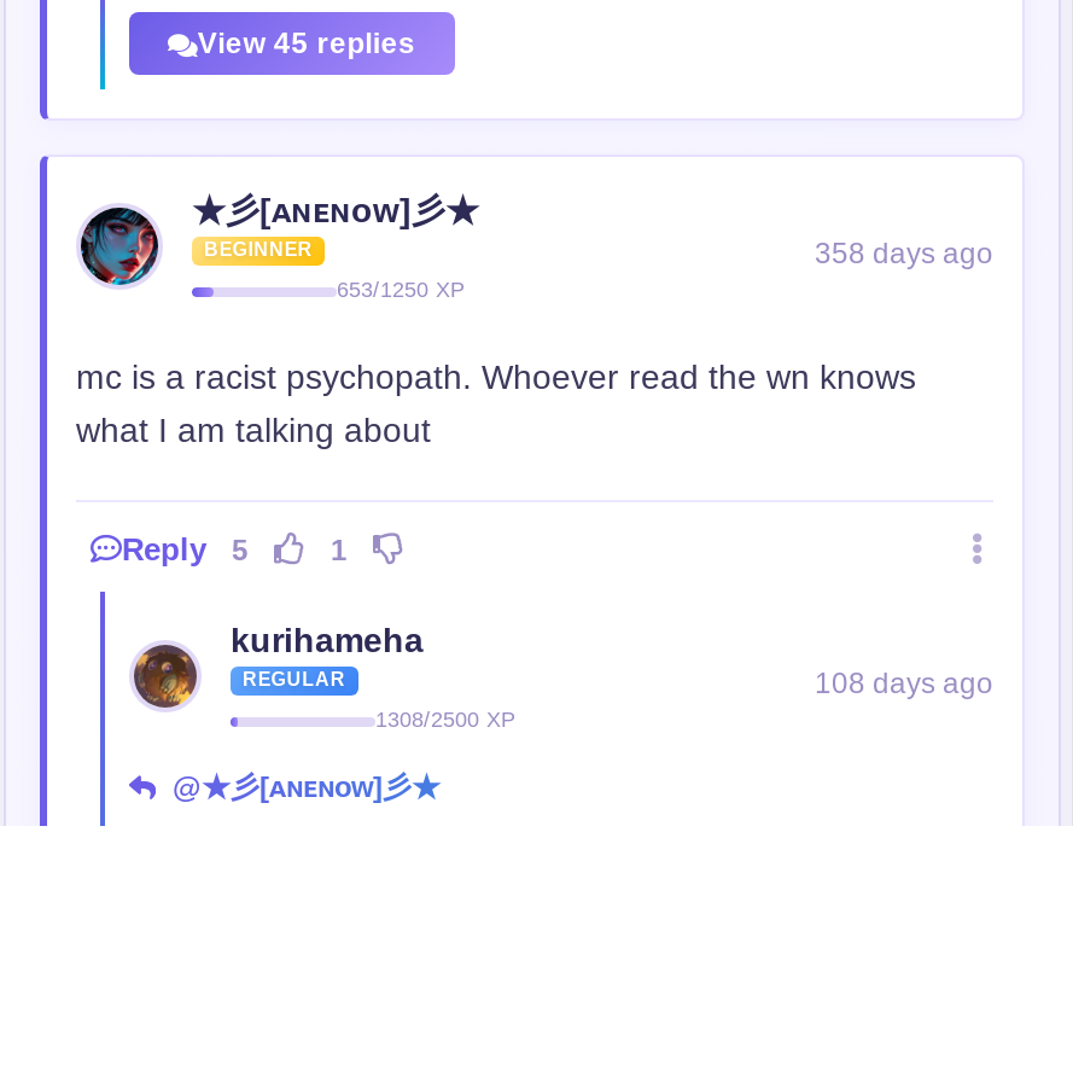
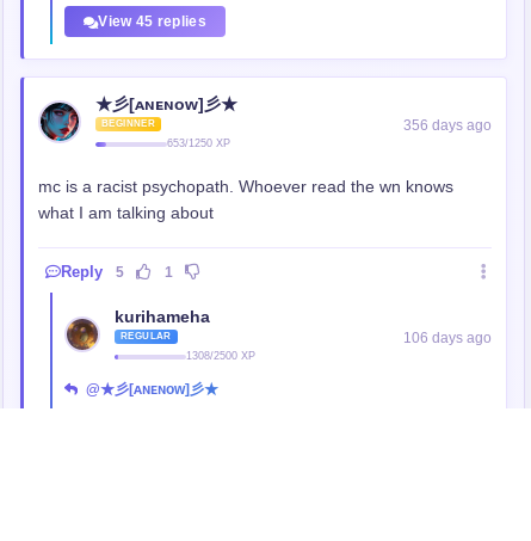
- 358 days ago
+ 356 days ago

- 108 days ago
+ 106 days ago
